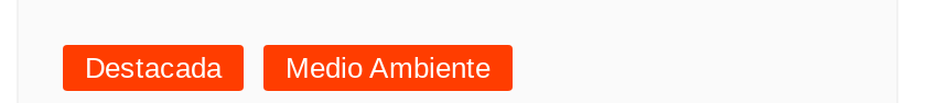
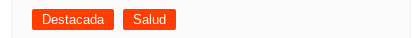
- Medio Ambiente
+ Salud
